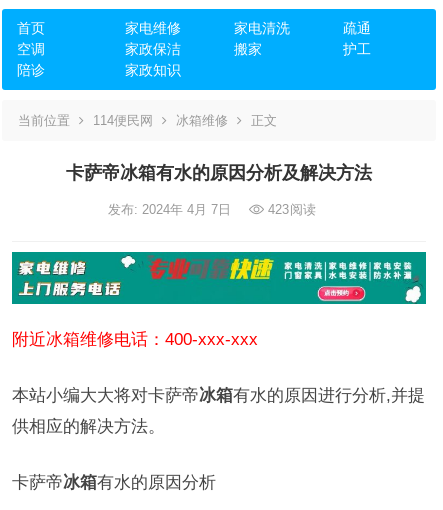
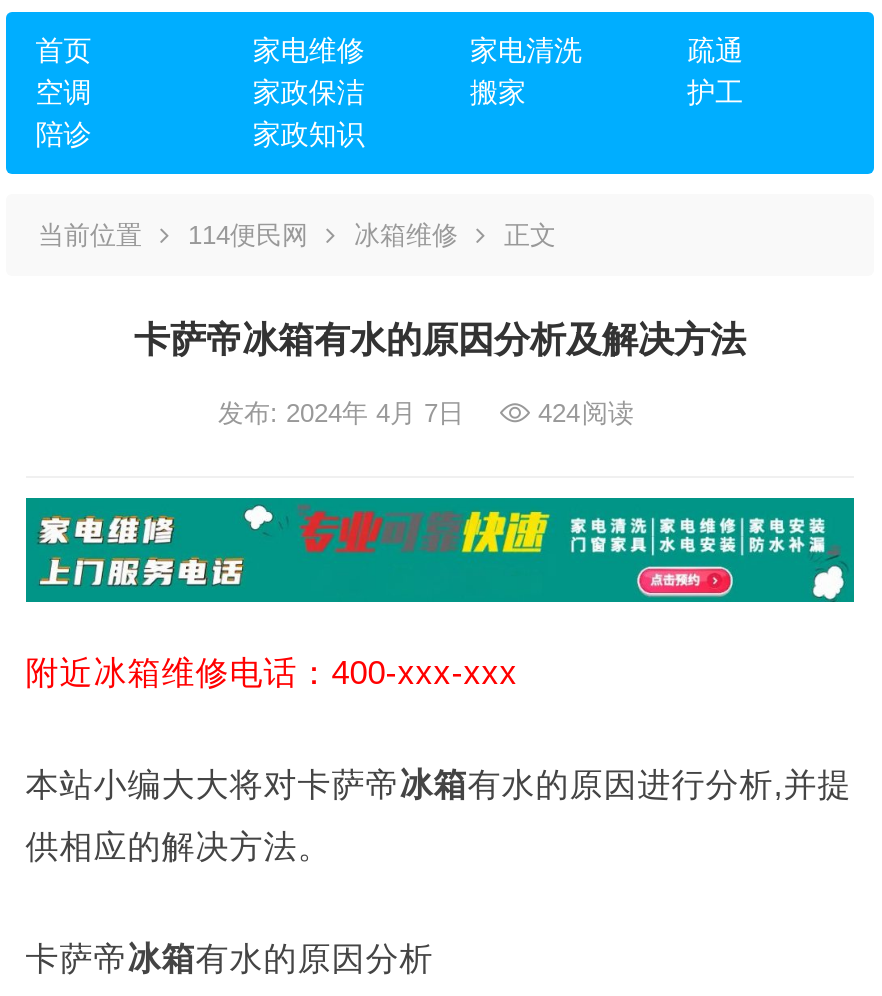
- 发布: 2024年 4月 7日 423阅读
+ 发布: 2024年 4月 7日 424阅读
